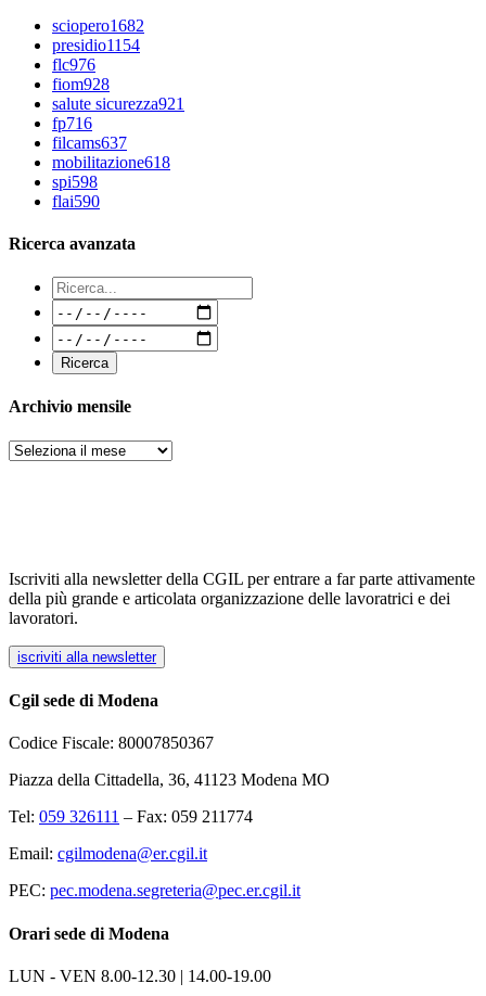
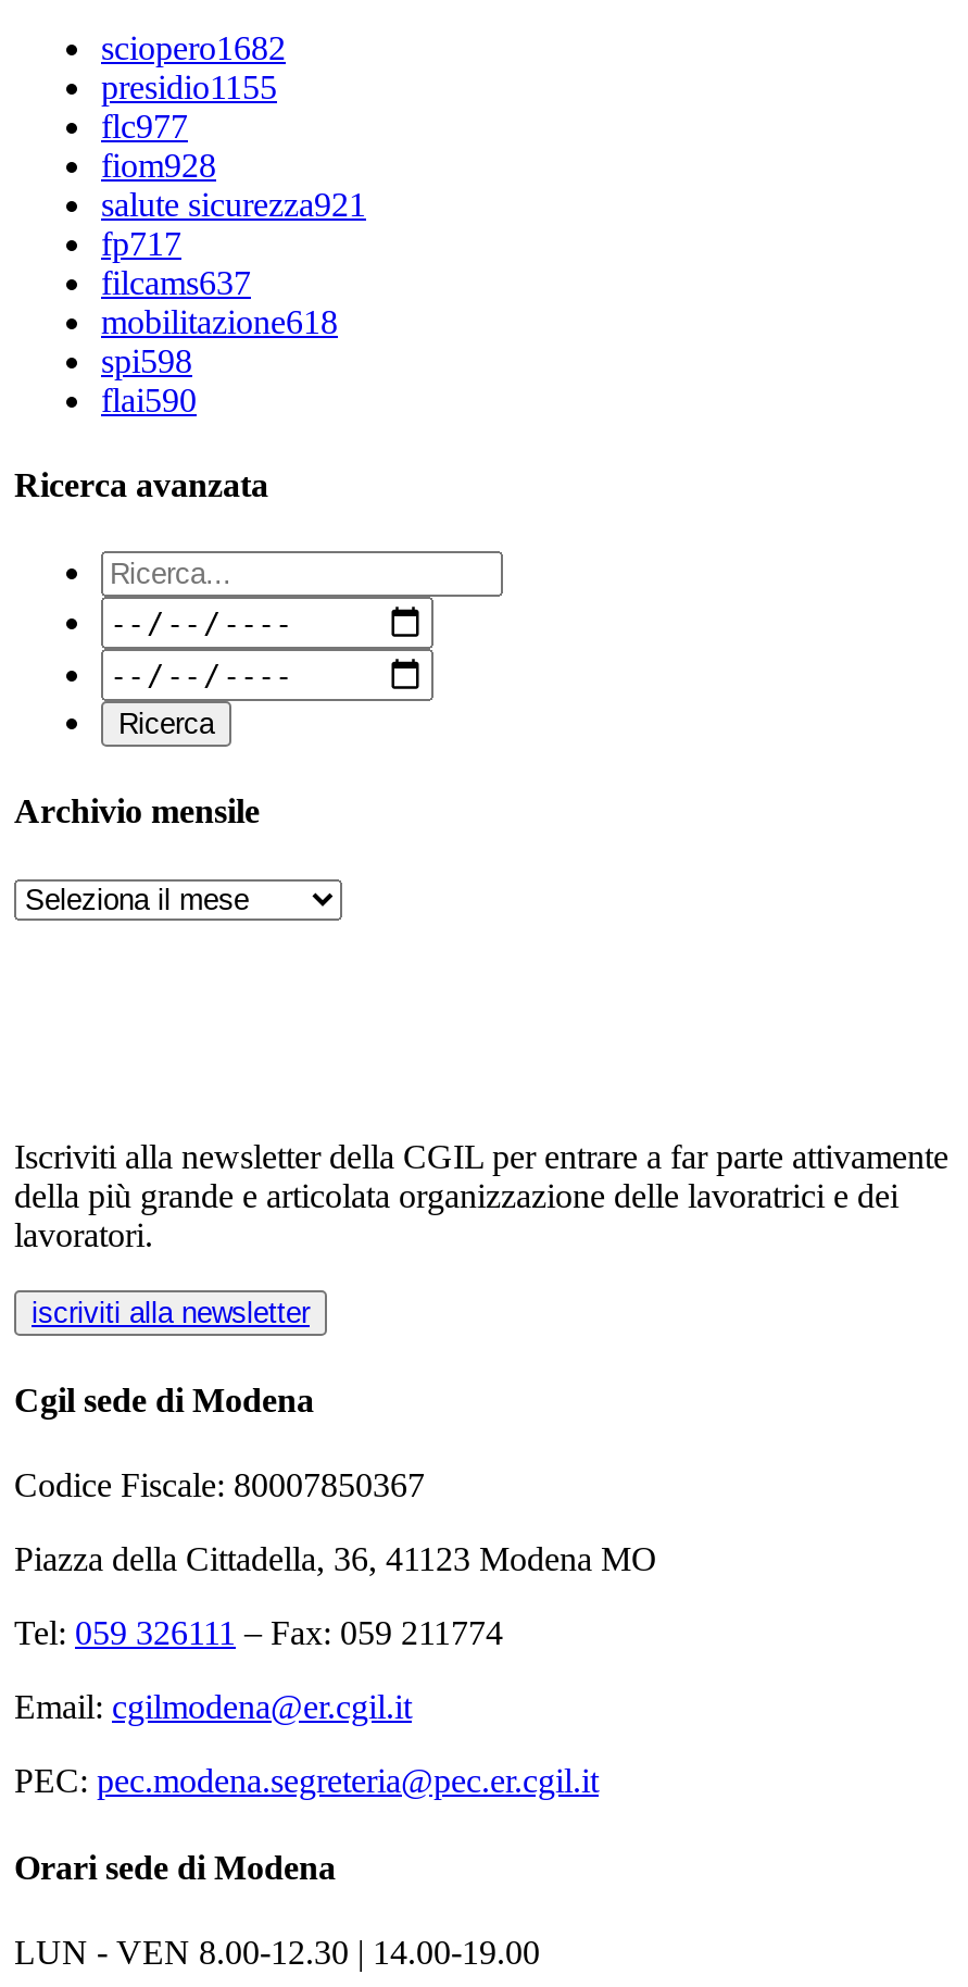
- presidio1154
+ presidio1155

- flc976
+ flc977

- fp716
+ fp717
